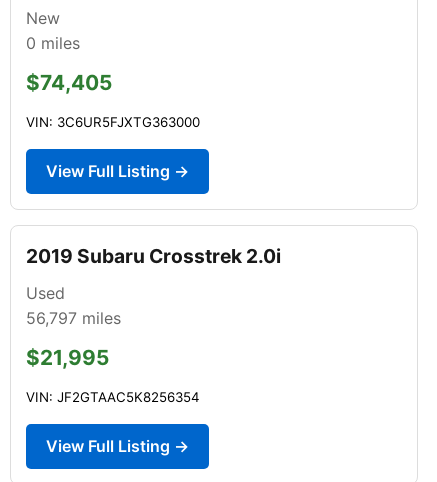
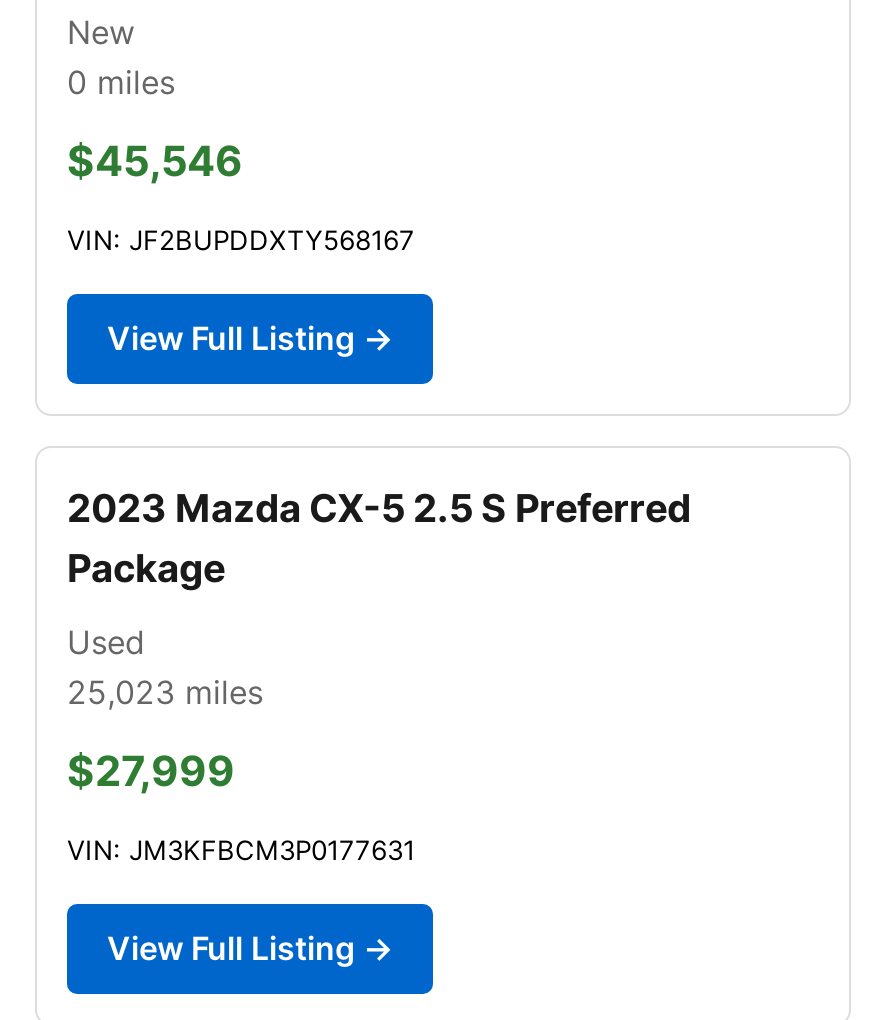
- $74,405
+ $45,546

- VIN: 3C6UR5FJXTG363000
+ VIN: JF2BUPDDXTY568167

- 2019 Subaru Crosstrek 2.0i
+ 2023 Mazda CX-5 2.5 S Preferred
+ Package

- 56,797 miles
+ 25,023 miles

- $21,995
+ $27,999

- VIN: JF2GTAAC5K8256354
+ VIN: JM3KFBCM3P0177631
